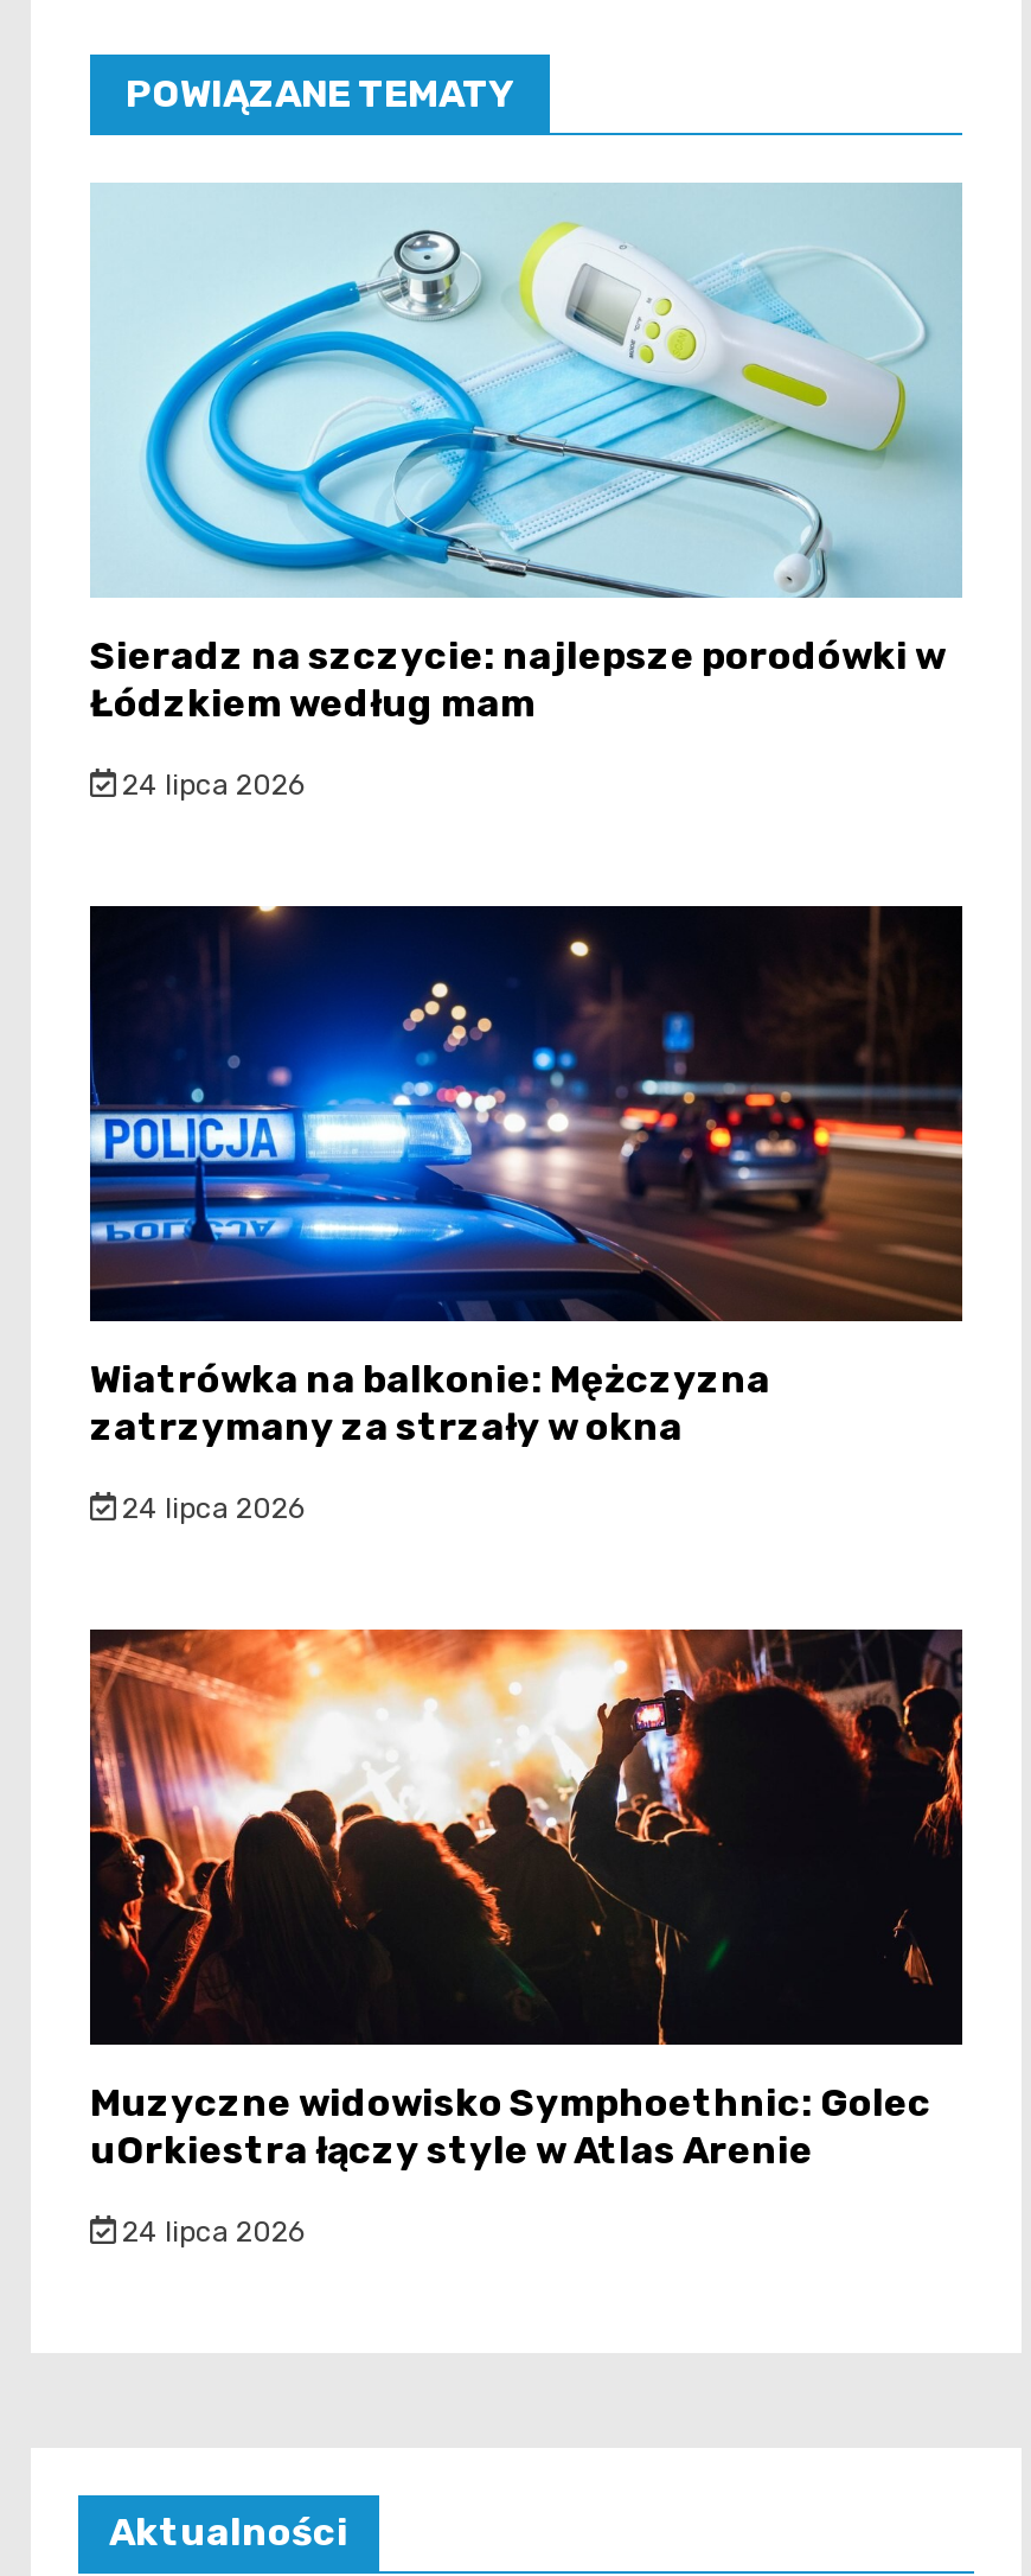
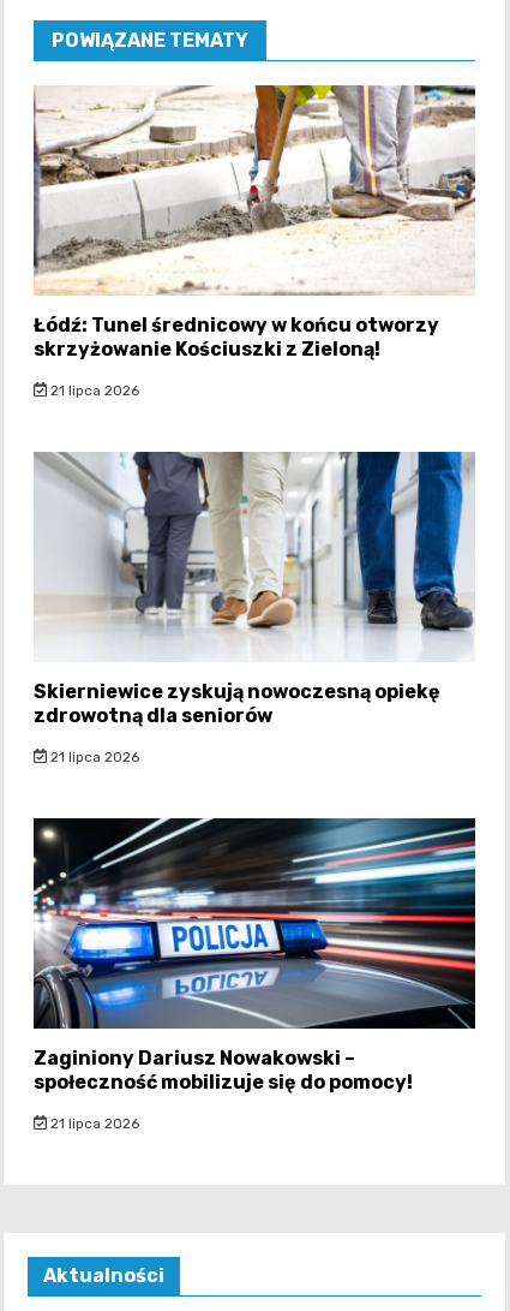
- [image]
- Sieradz na szczycie: najlepsze porodówki w
- Łódzkiem według mam
+ [image]
+ Łódź: Tunel średnicowy w końcu otworzy
+ skrzyżowanie Kościuszki z Zieloną!

- 24 lipca 2026
+ 21 lipca 2026

- [image]
- Wiatrówka na balkonie: Mężczyzna
- zatrzymany za strzały w okna
+ [image]
+ Skierniewice zyskują nowoczesną opiekę
+ zdrowotną dla seniorów

- 24 lipca 2026
+ 21 lipca 2026

- [image]
- Muzyczne widowisko Symphoethnic: Golec
- uOrkiestra łączy style w Atlas Arenie
+ [image]
+ Zaginiony Dariusz Nowakowski –
+ społeczność mobilizuje się do pomocy!

- 24 lipca 2026
+ 21 lipca 2026
